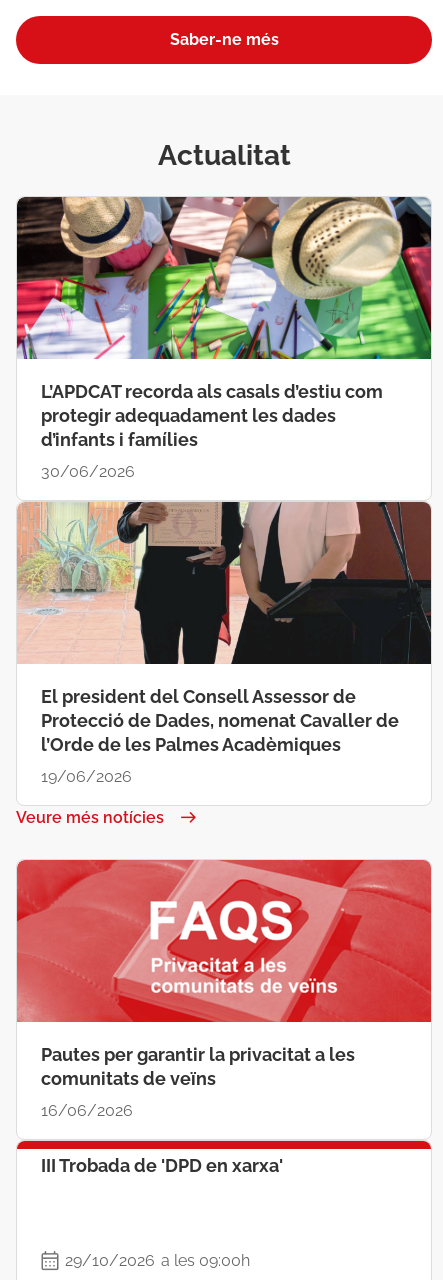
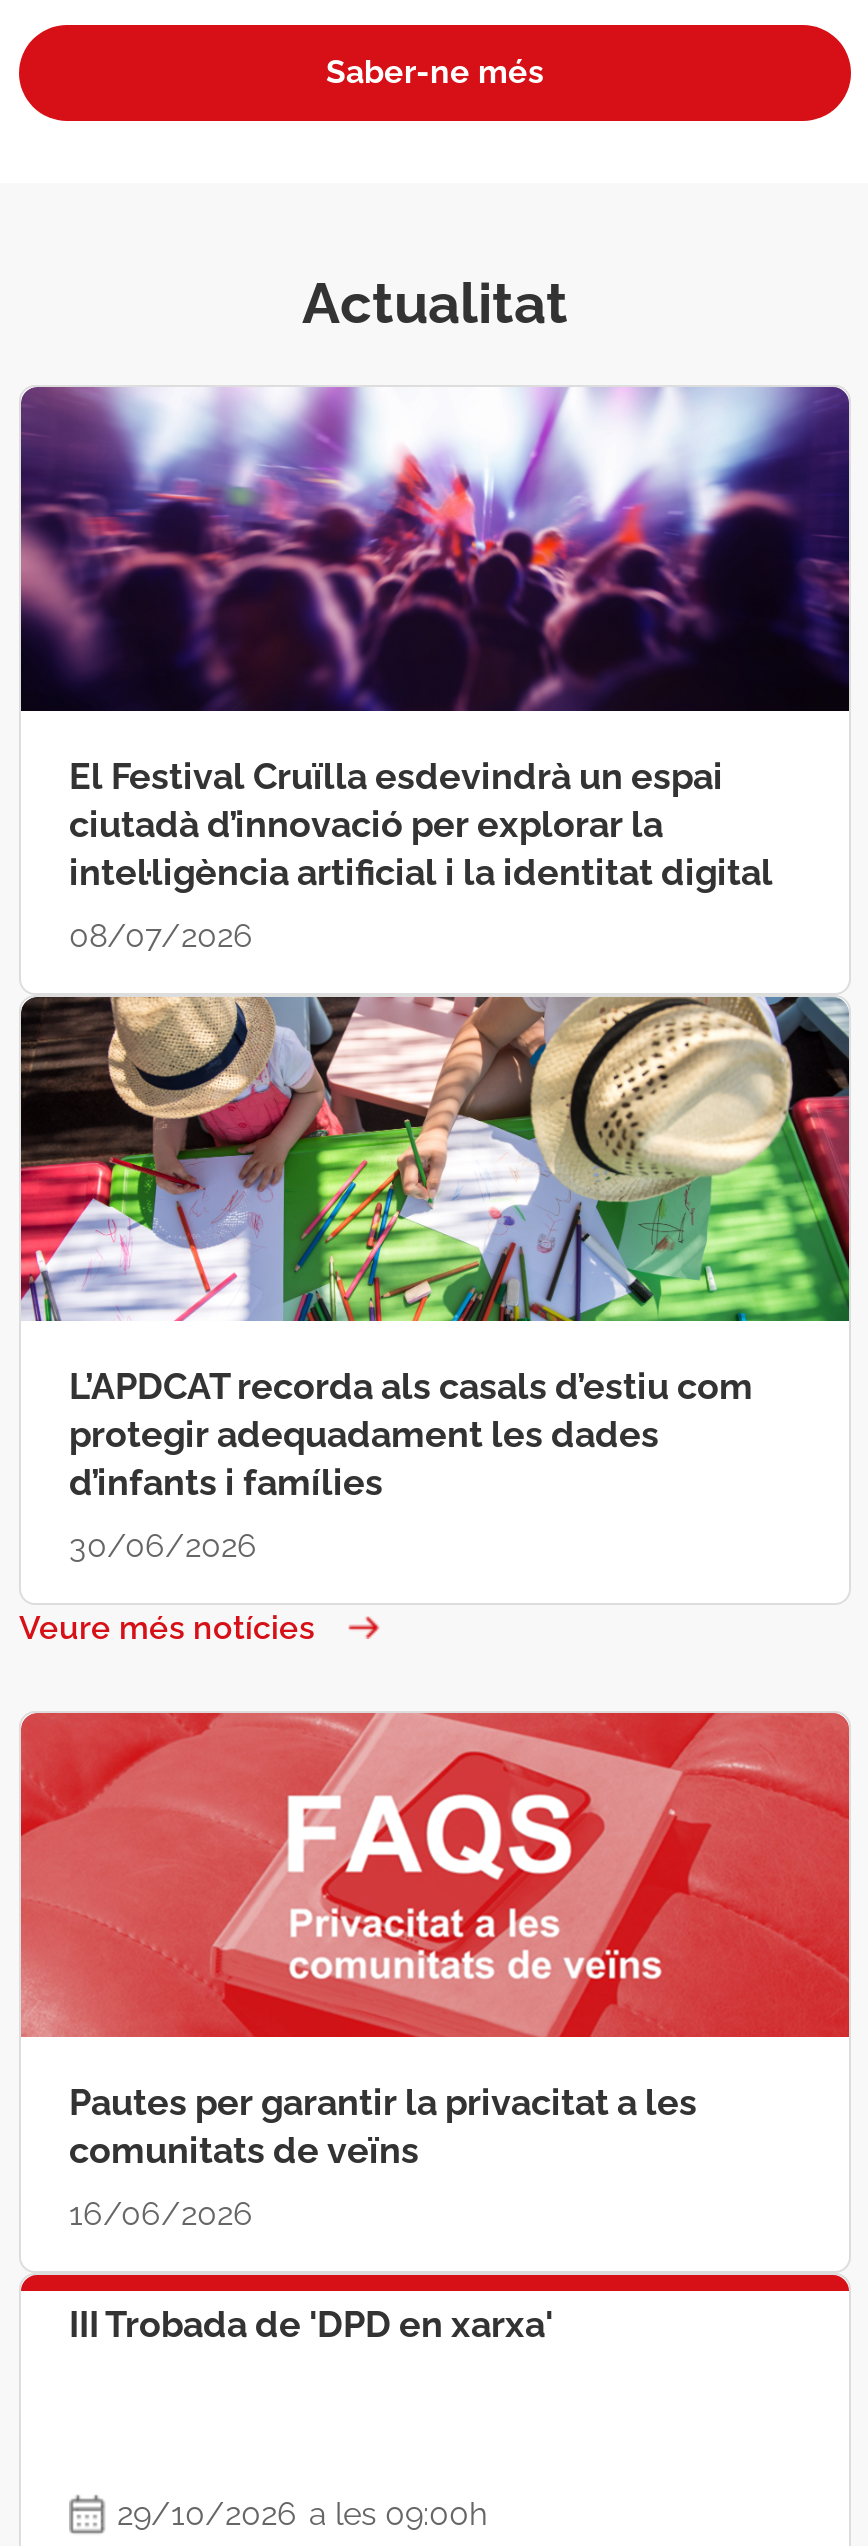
+ [image]
+ El Festival Cruïlla esdevindrà un espai
+ ciutadà d’innovació per explorar la
+ intel·ligència artificial i la identitat digital
+ 08/07/2026

moved down: [image] | L’APDCAT recorda als casals d’estiu com | protegir adequadament les dades | d’infants i famílies | 30/06/2026

- [image]
- El president del Consell Assessor de
- Protecció de Dades, nomenat Cavaller de
- l’Orde de les Palmes Acadèmiques
- 19/06/2026
